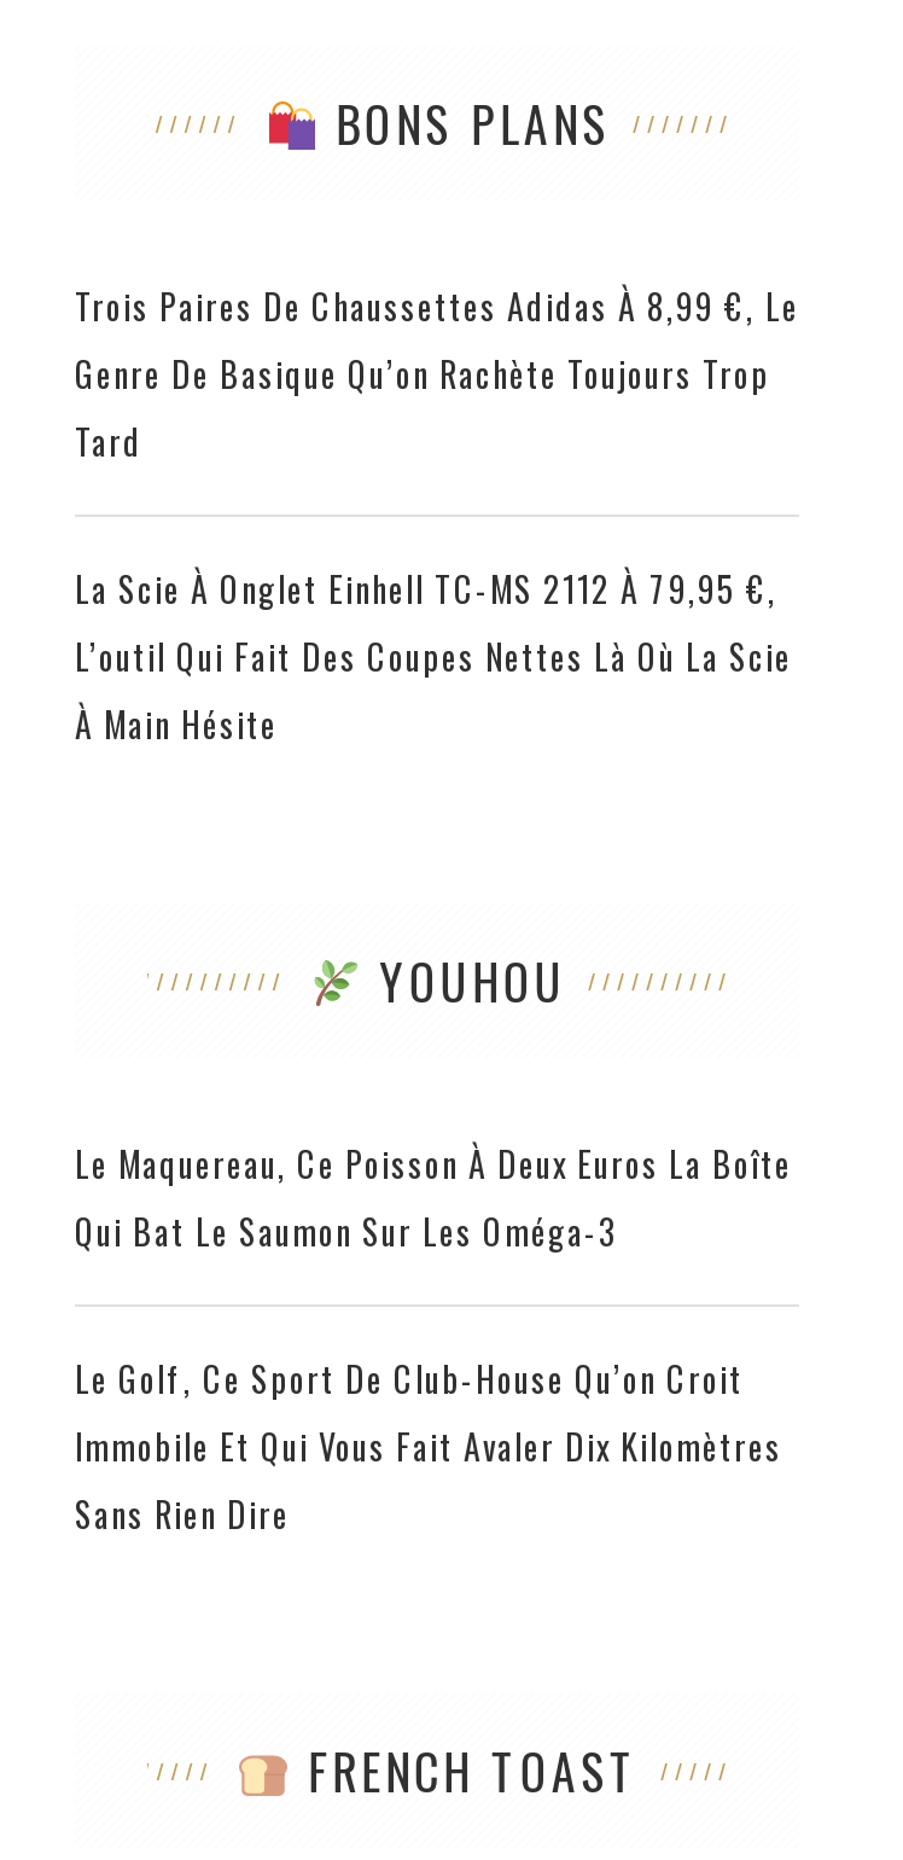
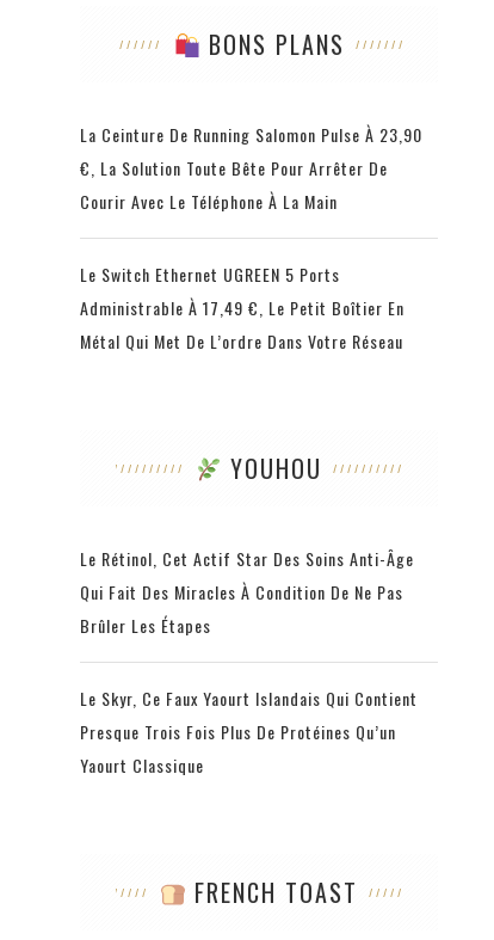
- Trois Paires De Chaussettes Adidas À 8,99 €, Le
- Genre De Basique Qu’on Rachète Toujours Trop
- Tard
+ La Ceinture De Running Salomon Pulse À 23,90
+ €, La Solution Toute Bête Pour Arrêter De
+ Courir Avec Le Téléphone À La Main

- La Scie À Onglet Einhell TC-MS 2112 À 79,95 €,
- L’outil Qui Fait Des Coupes Nettes Là Où La Scie
- À Main Hésite
+ Le Switch Ethernet UGREEN 5 Ports
+ Administrable À 17,49 €, Le Petit Boîtier En
+ Métal Qui Met De L’ordre Dans Votre Réseau

- Le Maquereau, Ce Poisson À Deux Euros La Boîte
- Qui Bat Le Saumon Sur Les Oméga-3
+ Le Rétinol, Cet Actif Star Des Soins Anti-Âge
+ Qui Fait Des Miracles À Condition De Ne Pas
+ Brûler Les Étapes

- Le Golf, Ce Sport De Club-House Qu’on Croit
- Immobile Et Qui Vous Fait Avaler Dix Kilomètres
- Sans Rien Dire
+ Le Skyr, Ce Faux Yaourt Islandais Qui Contient
+ Presque Trois Fois Plus De Protéines Qu’un
+ Yaourt Classique
